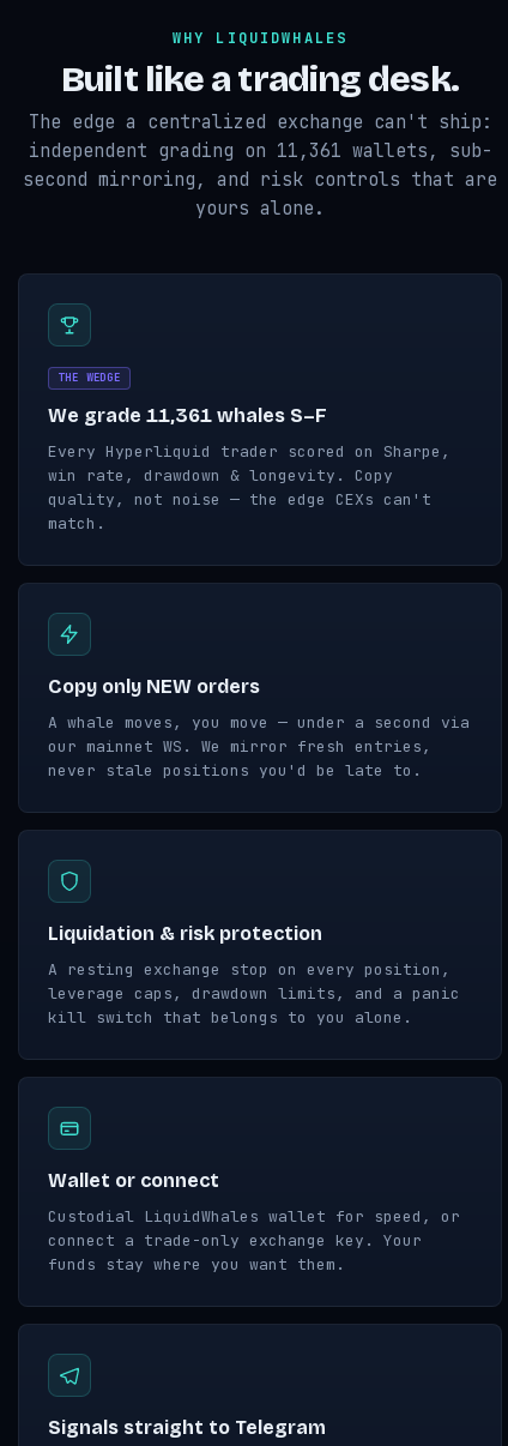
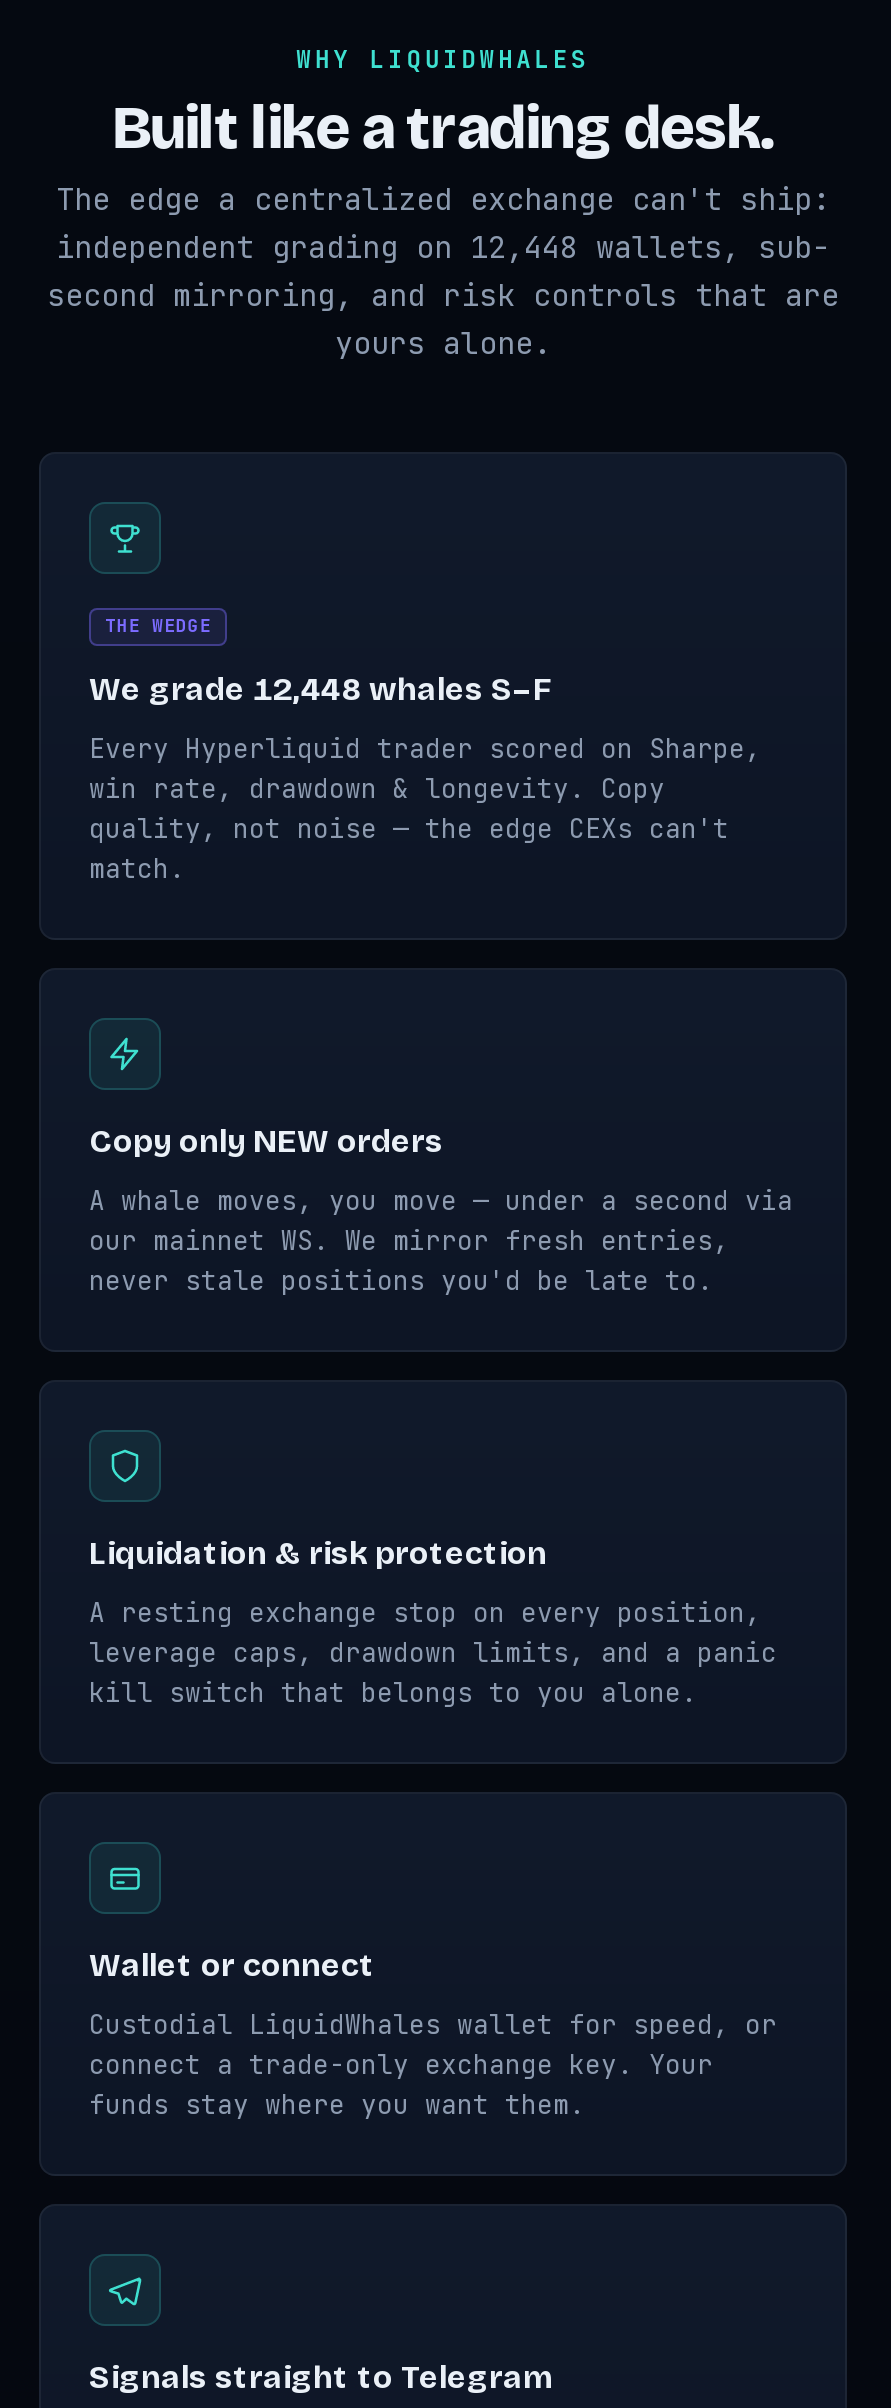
- independent grading on 11,361 wallets, sub-
+ independent grading on 12,448 wallets, sub-

- We grade 11,361 whales S–F
+ We grade 12,448 whales S–F
